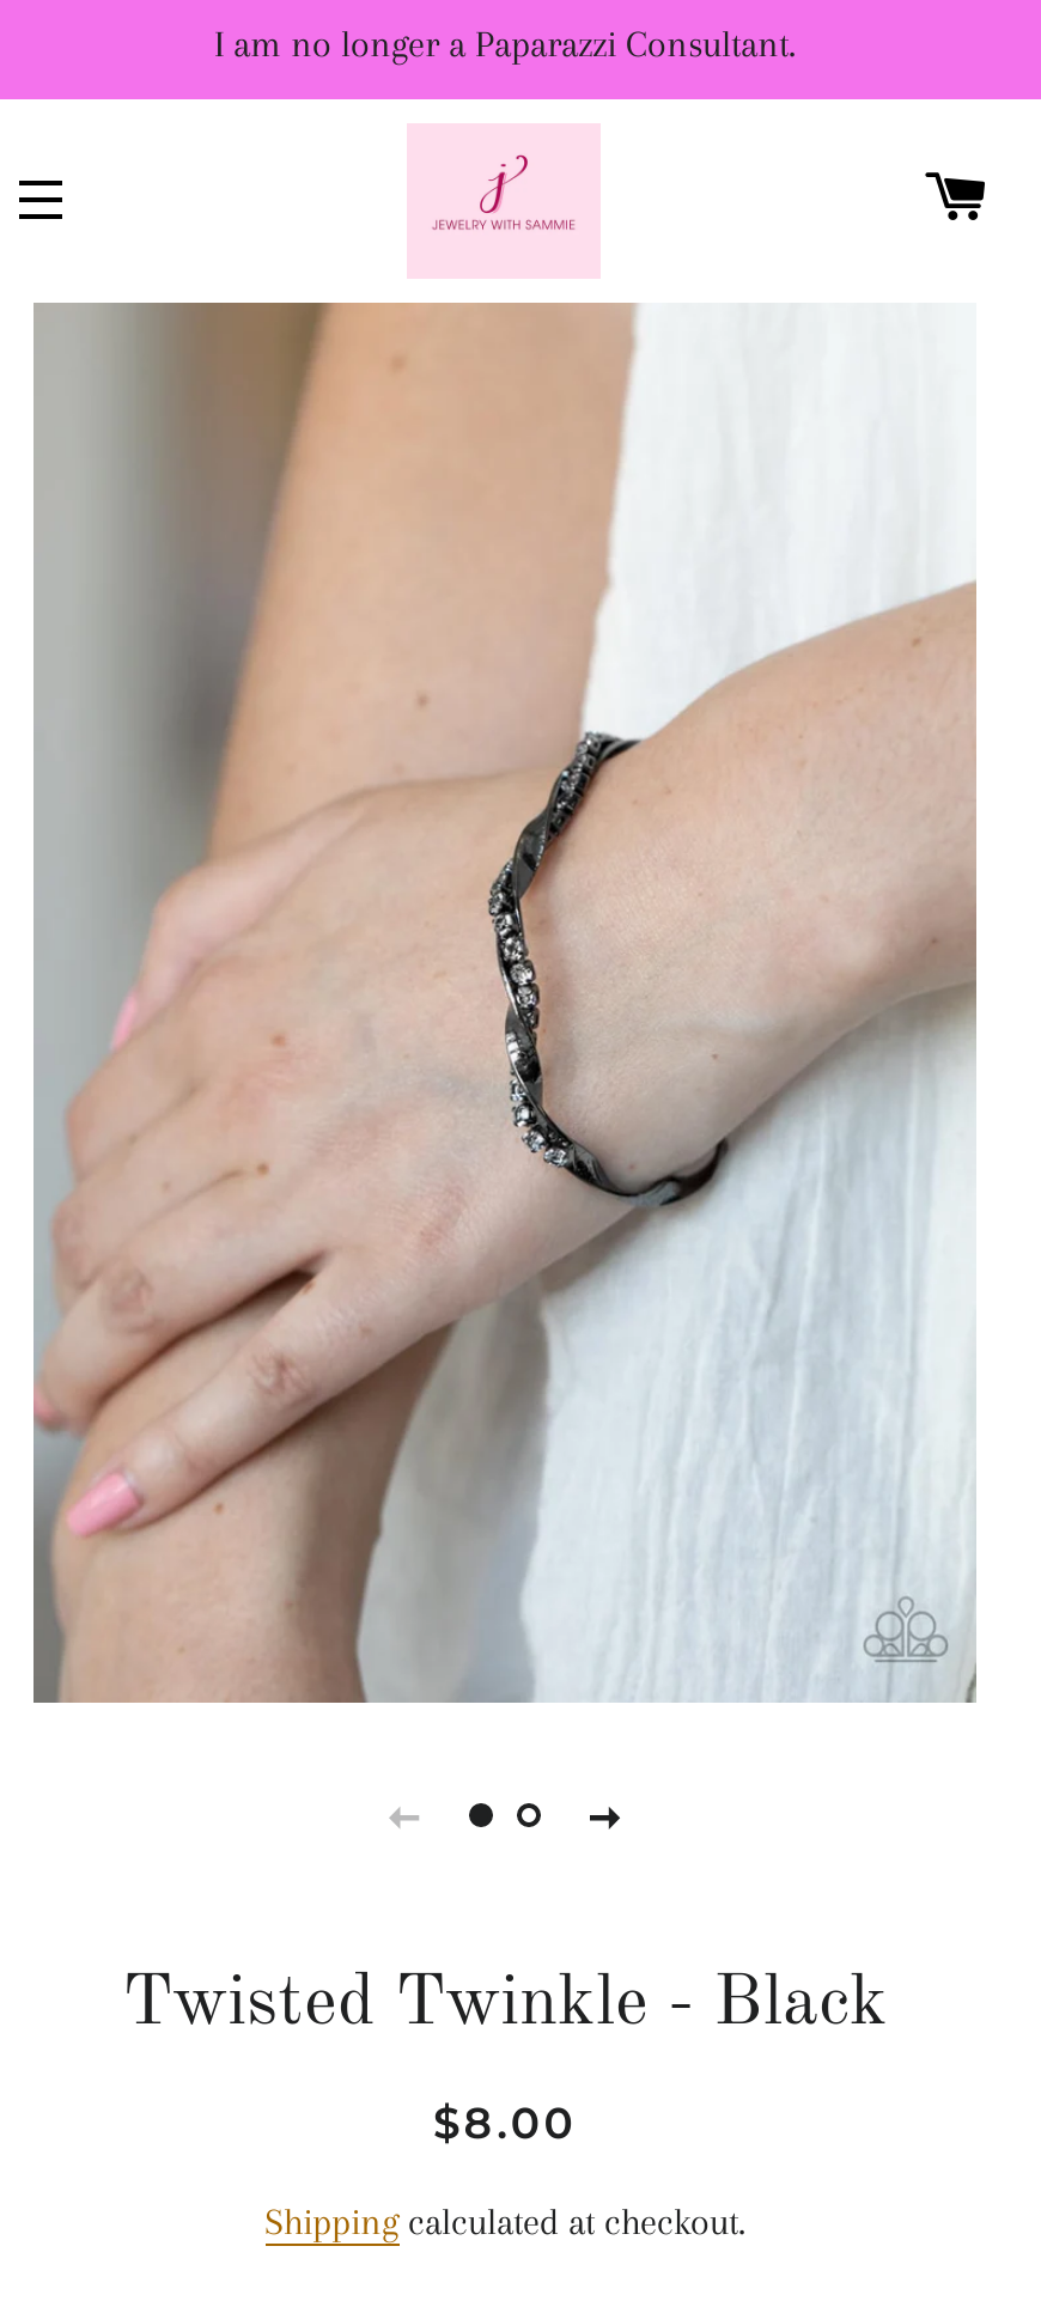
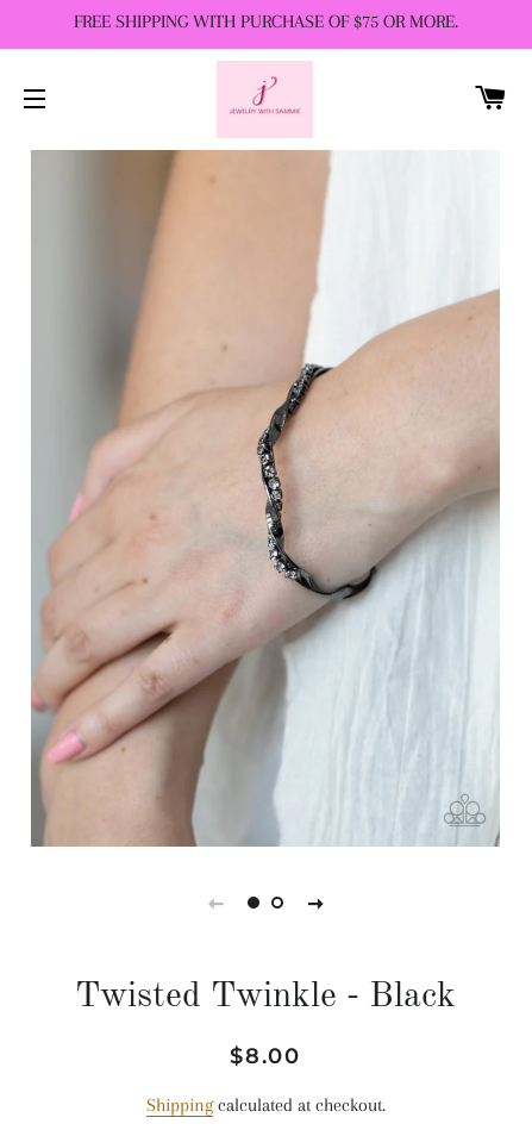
- I am no longer a Paparazzi Consultant.
+ FREE SHIPPING WITH PURCHASE OF $75 OR MORE.
